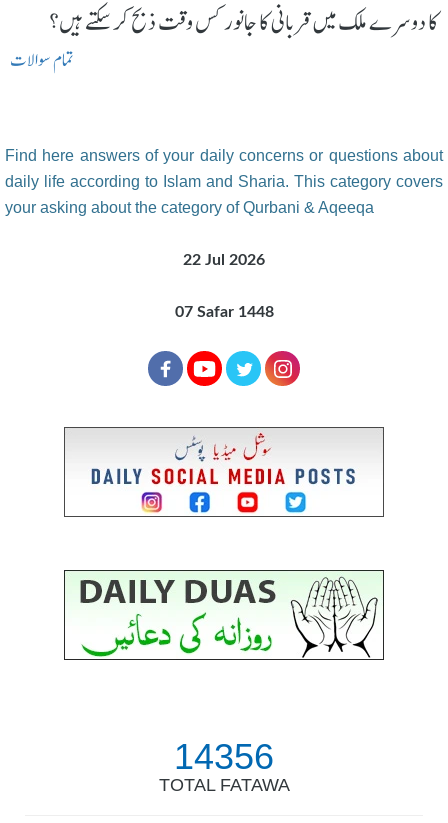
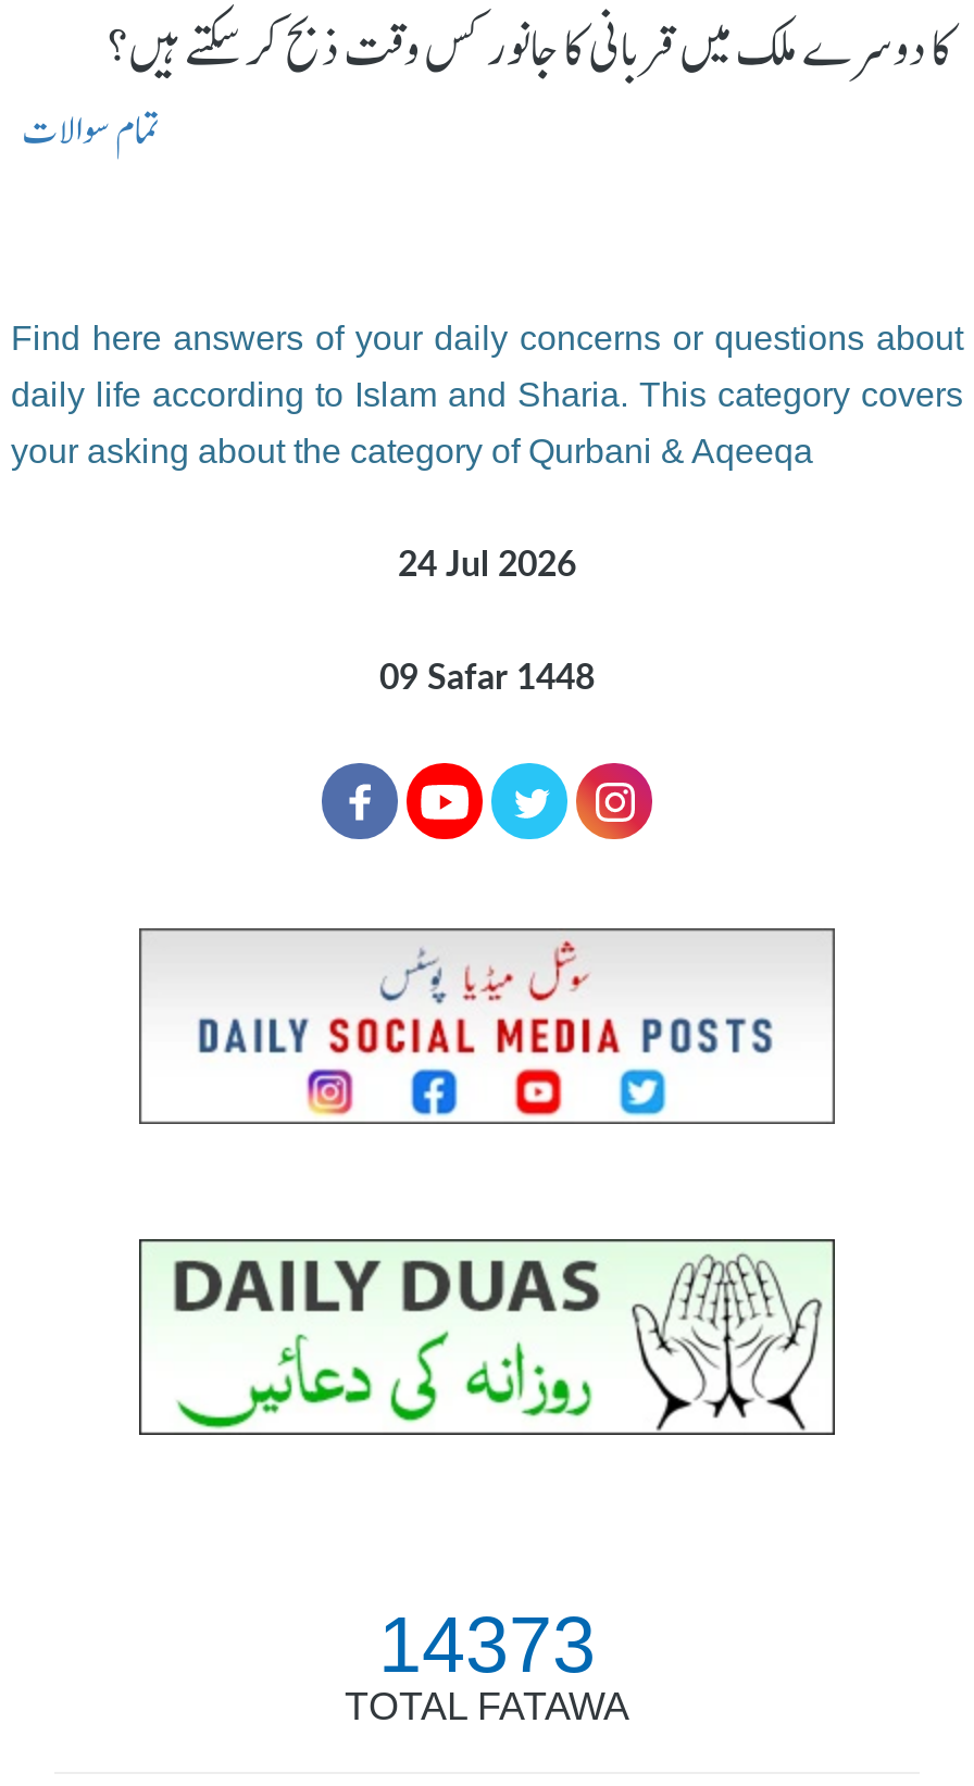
- 22 Jul 2026
+ 24 Jul 2026

- 07 Safar 1448
+ 09 Safar 1448

- 14356
+ 14373
